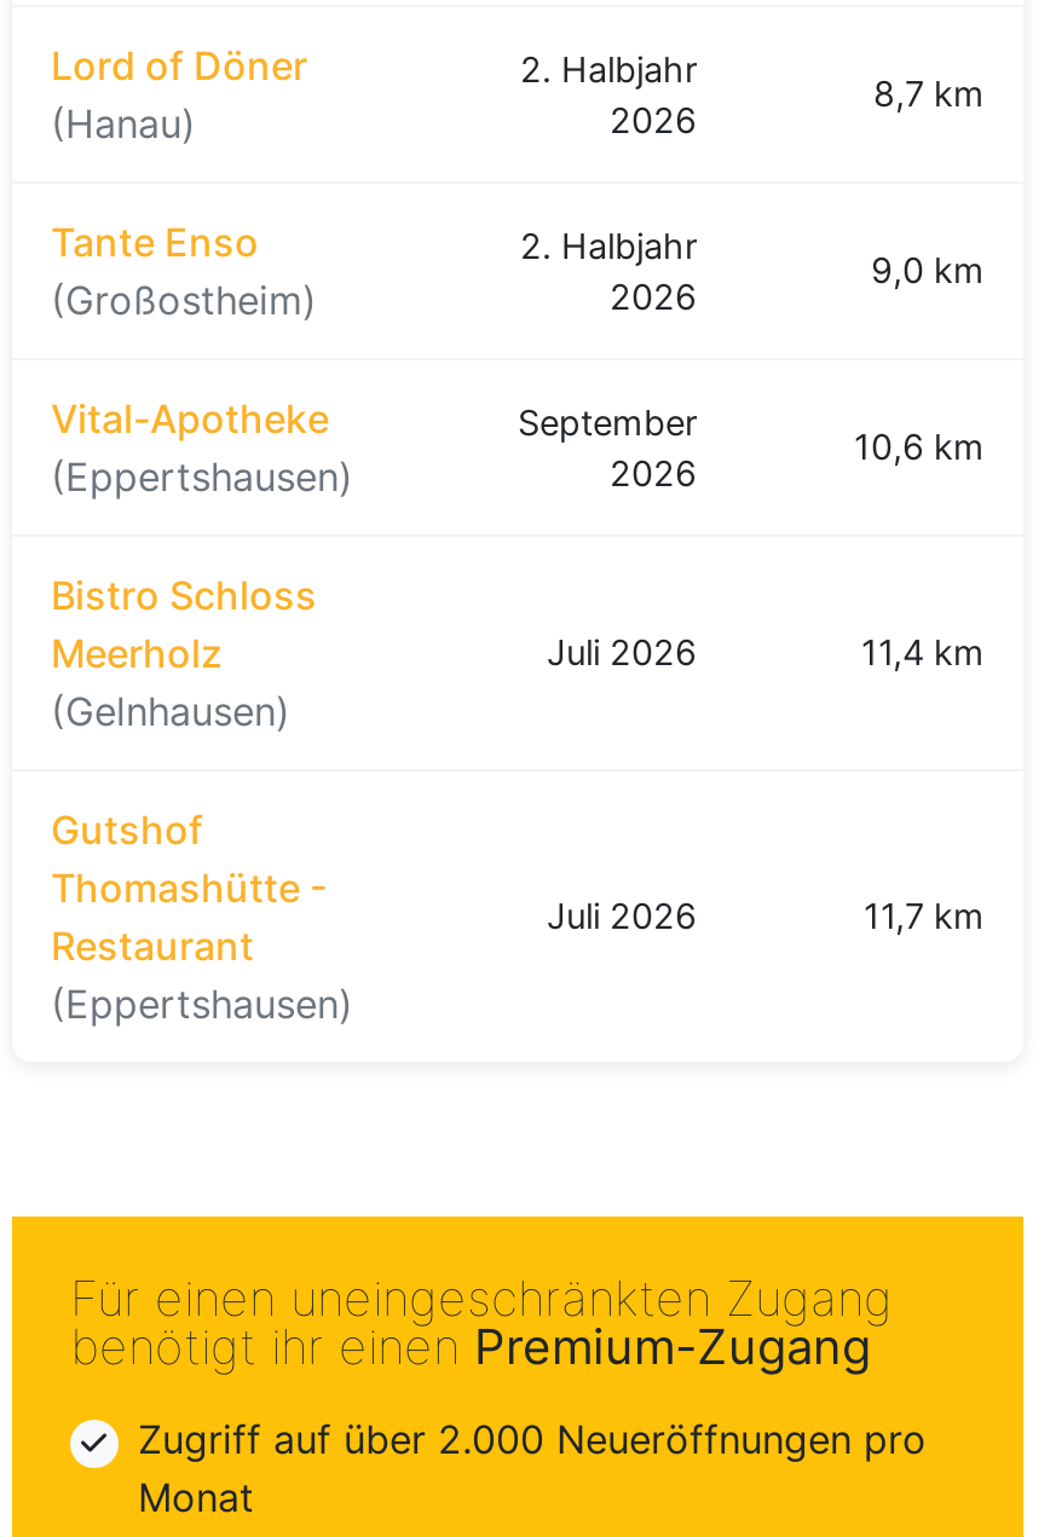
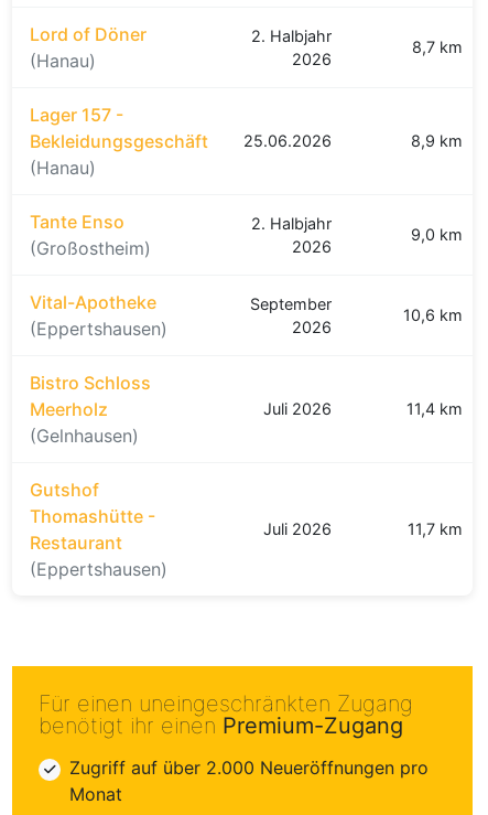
+ Lager 157 -
+ Bekleidungsgeschäft
+ (Hanau)

+ 25.06.2026
+ 8,9 km
